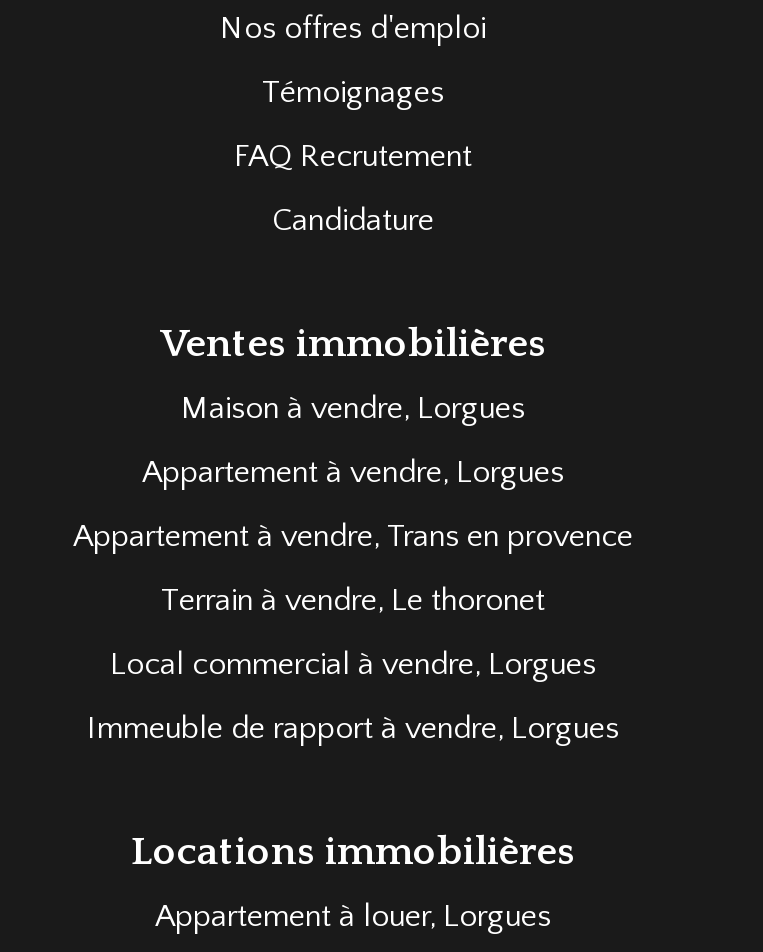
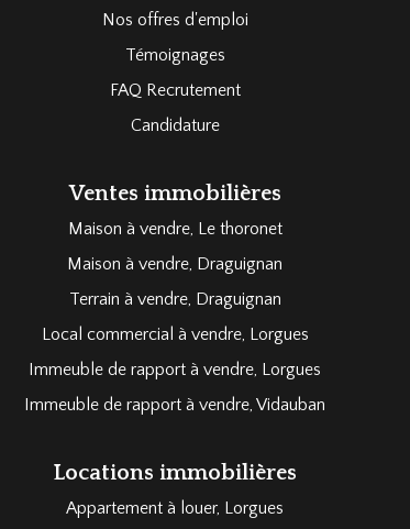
- Maison à vendre, Lorgues
- Appartement à vendre, Lorgues
- Appartement à vendre, Trans en provence
- Terrain à vendre, Le thoronet
+ Maison à vendre, Le thoronet
+ Maison à vendre, Draguignan
+ Terrain à vendre, Draguignan

moved up: Local commercial à vendre, Lorgues | Immeuble de rapport à vendre, Lorgues

+ Immeuble de rapport à vendre, Vidauban
